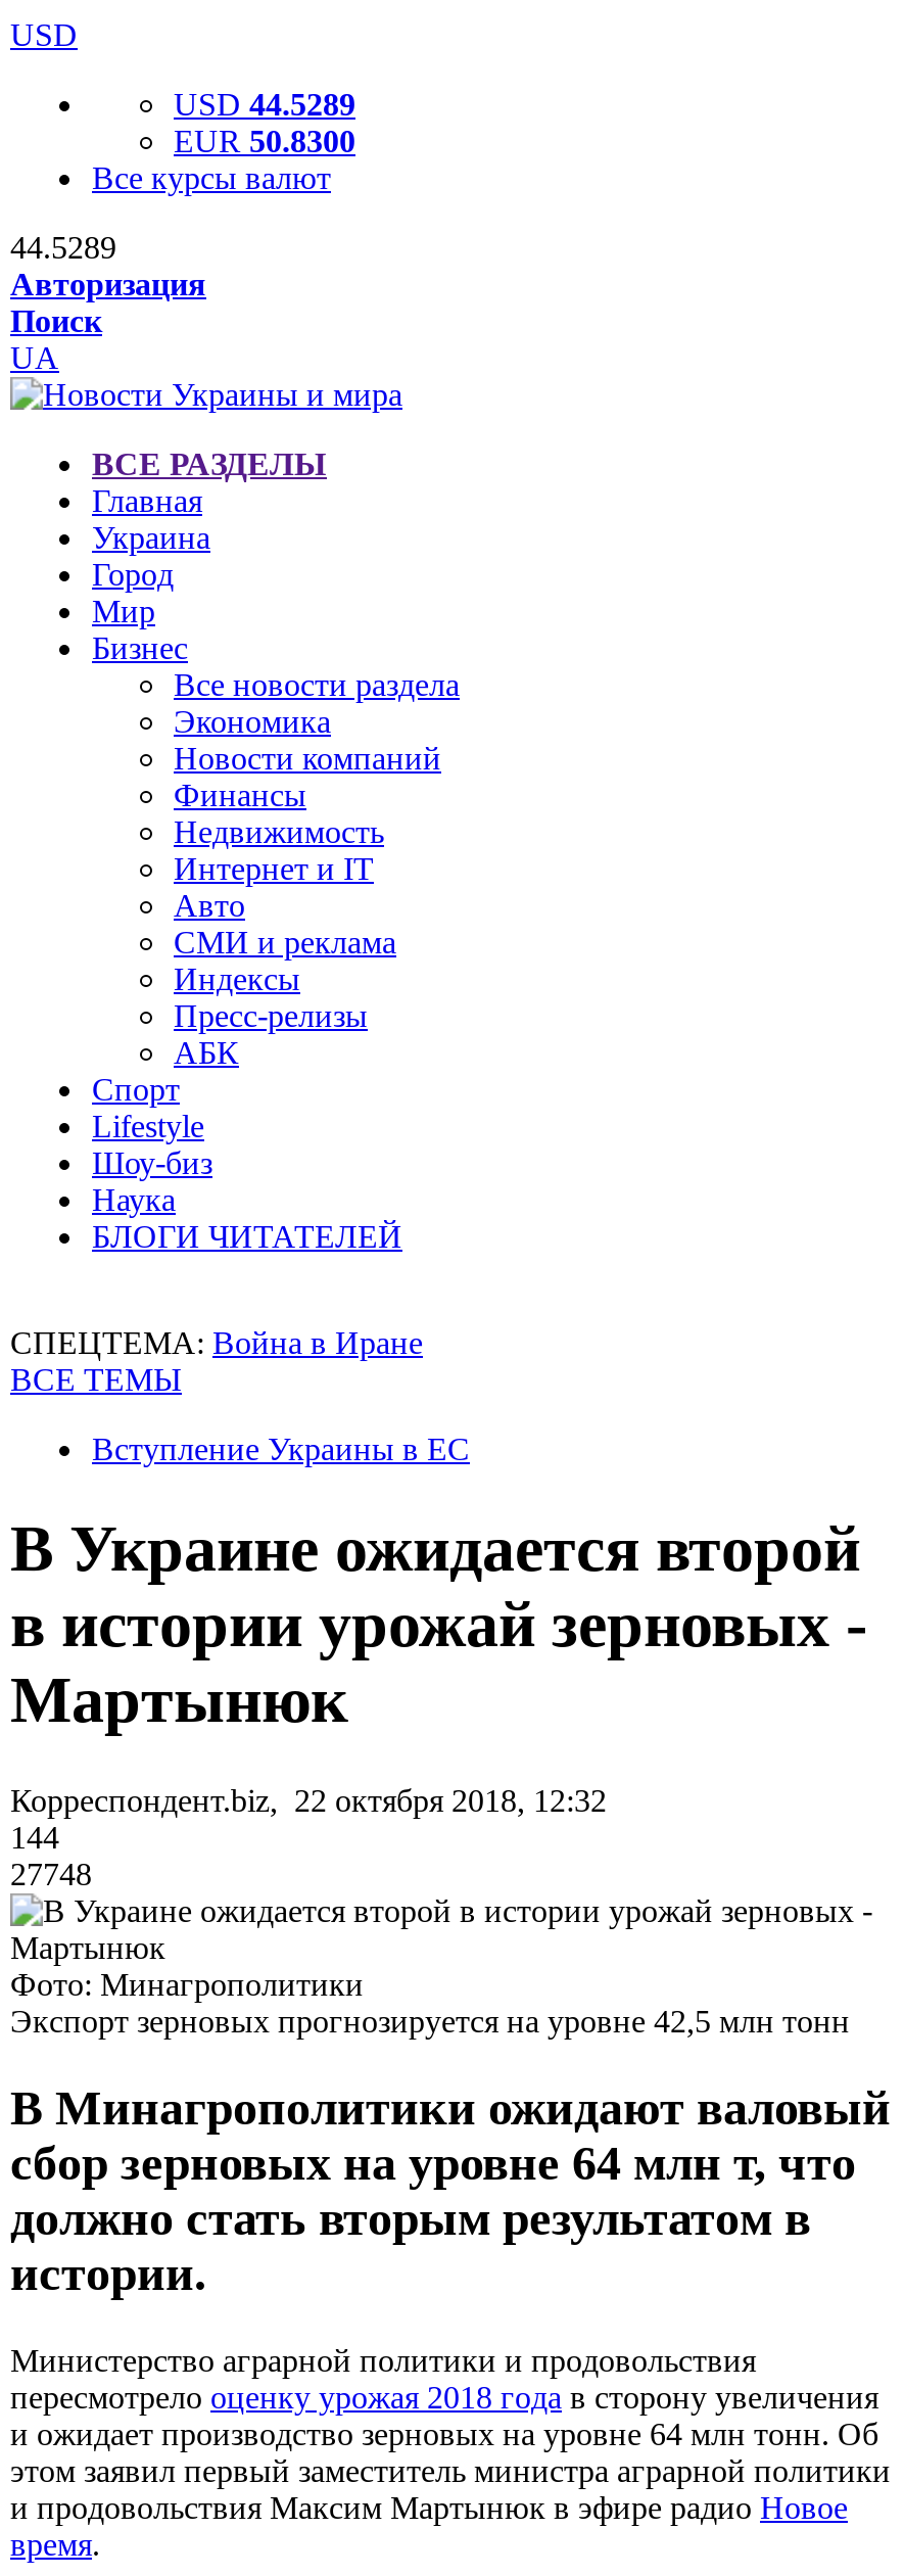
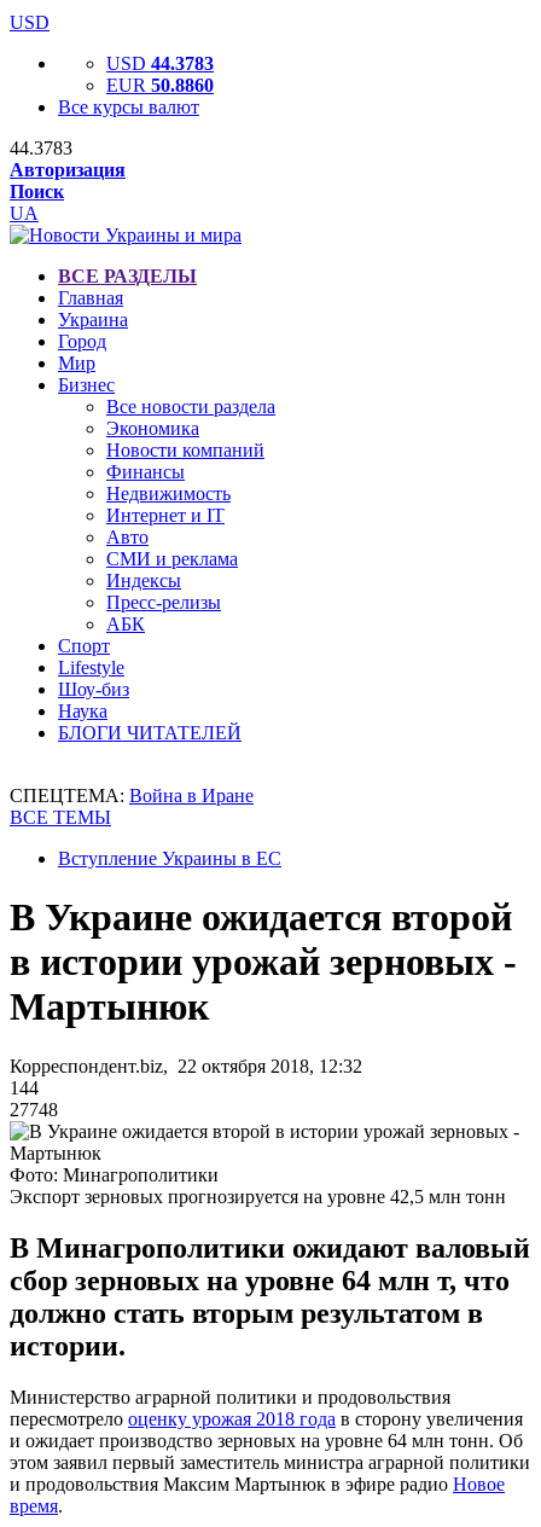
- USD 44.5289
+ USD 44.3783

- EUR 50.8300
+ EUR 50.8860

- 44.5289
+ 44.3783
